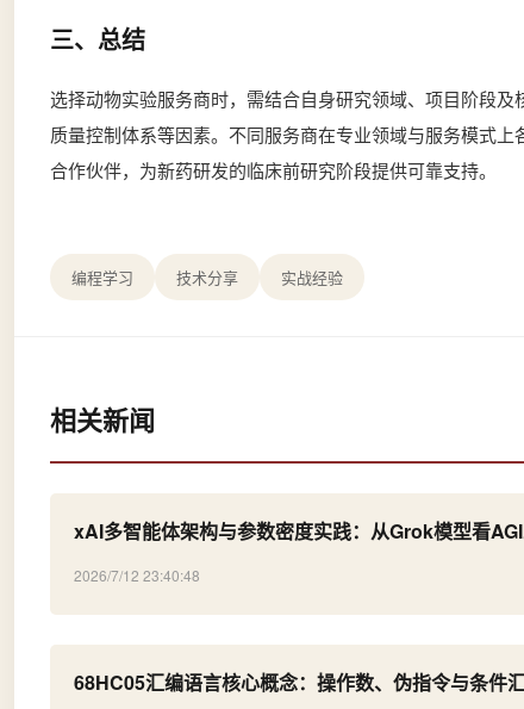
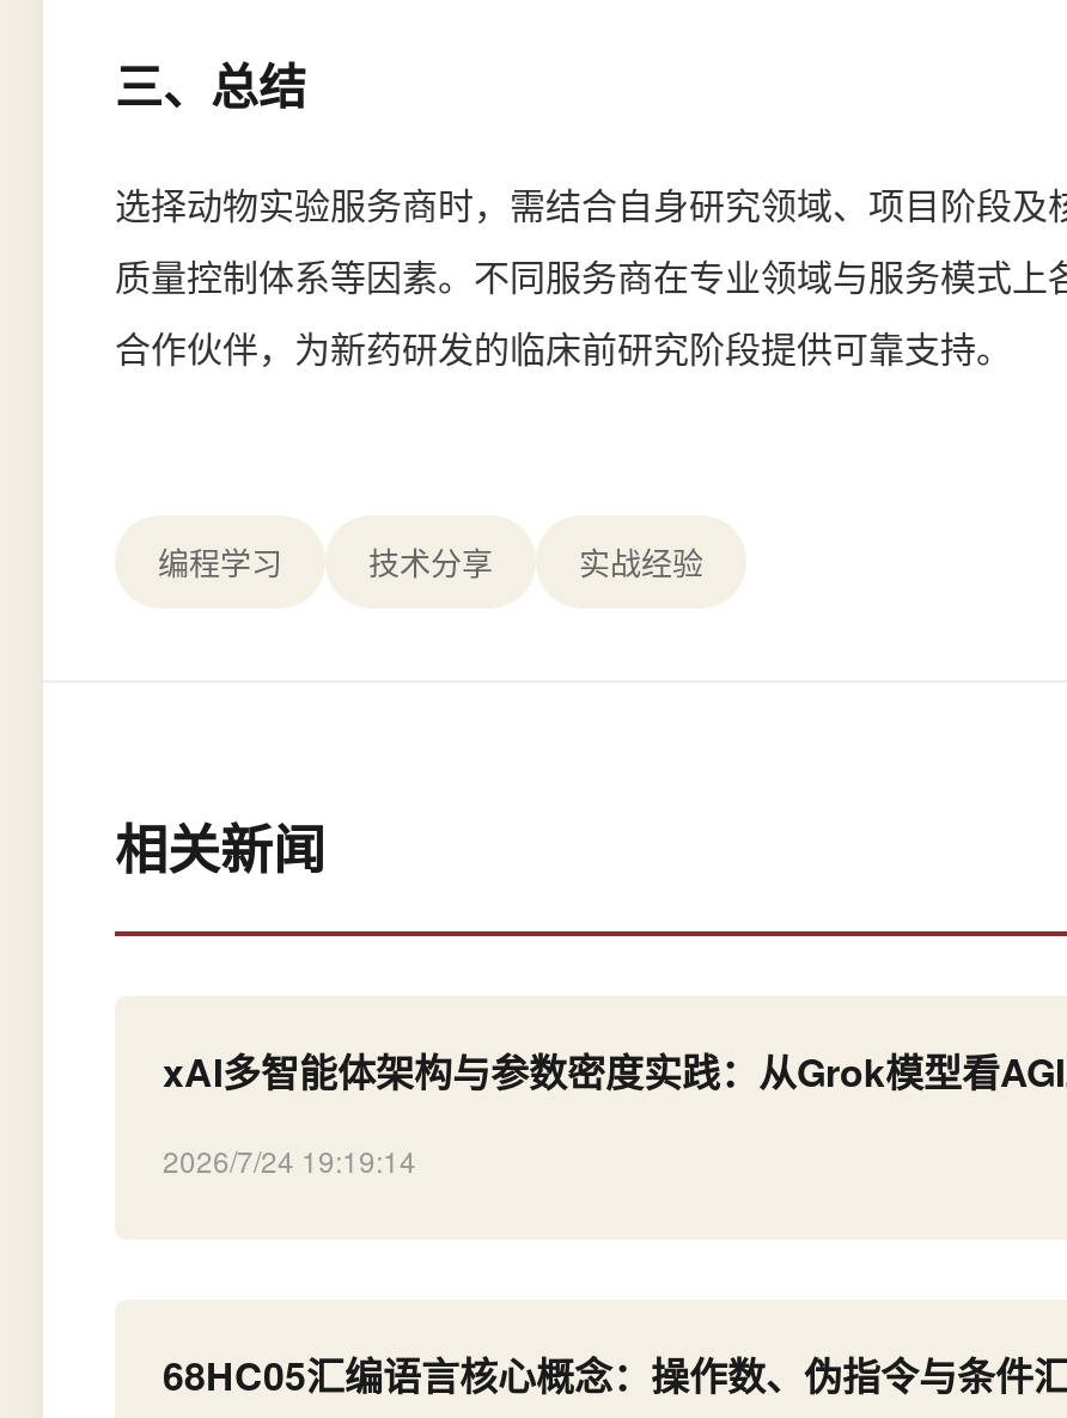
- 2026/7/12 23:40:48
+ 2026/7/24 19:19:14
